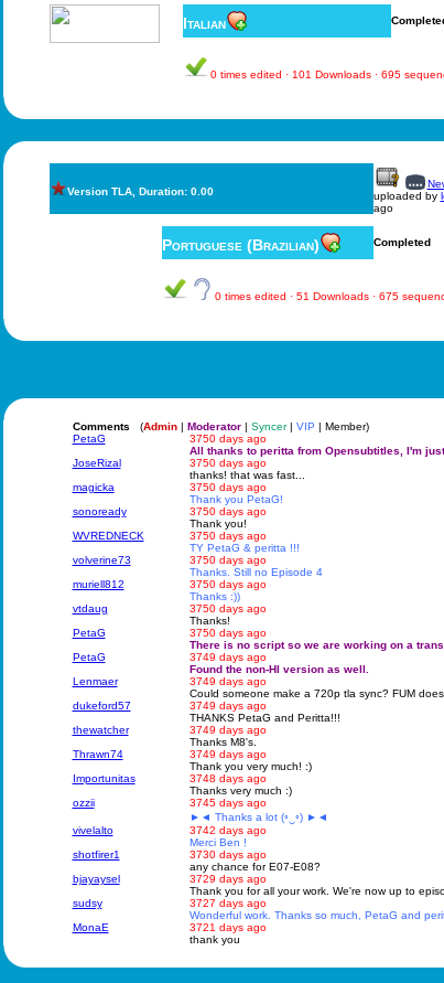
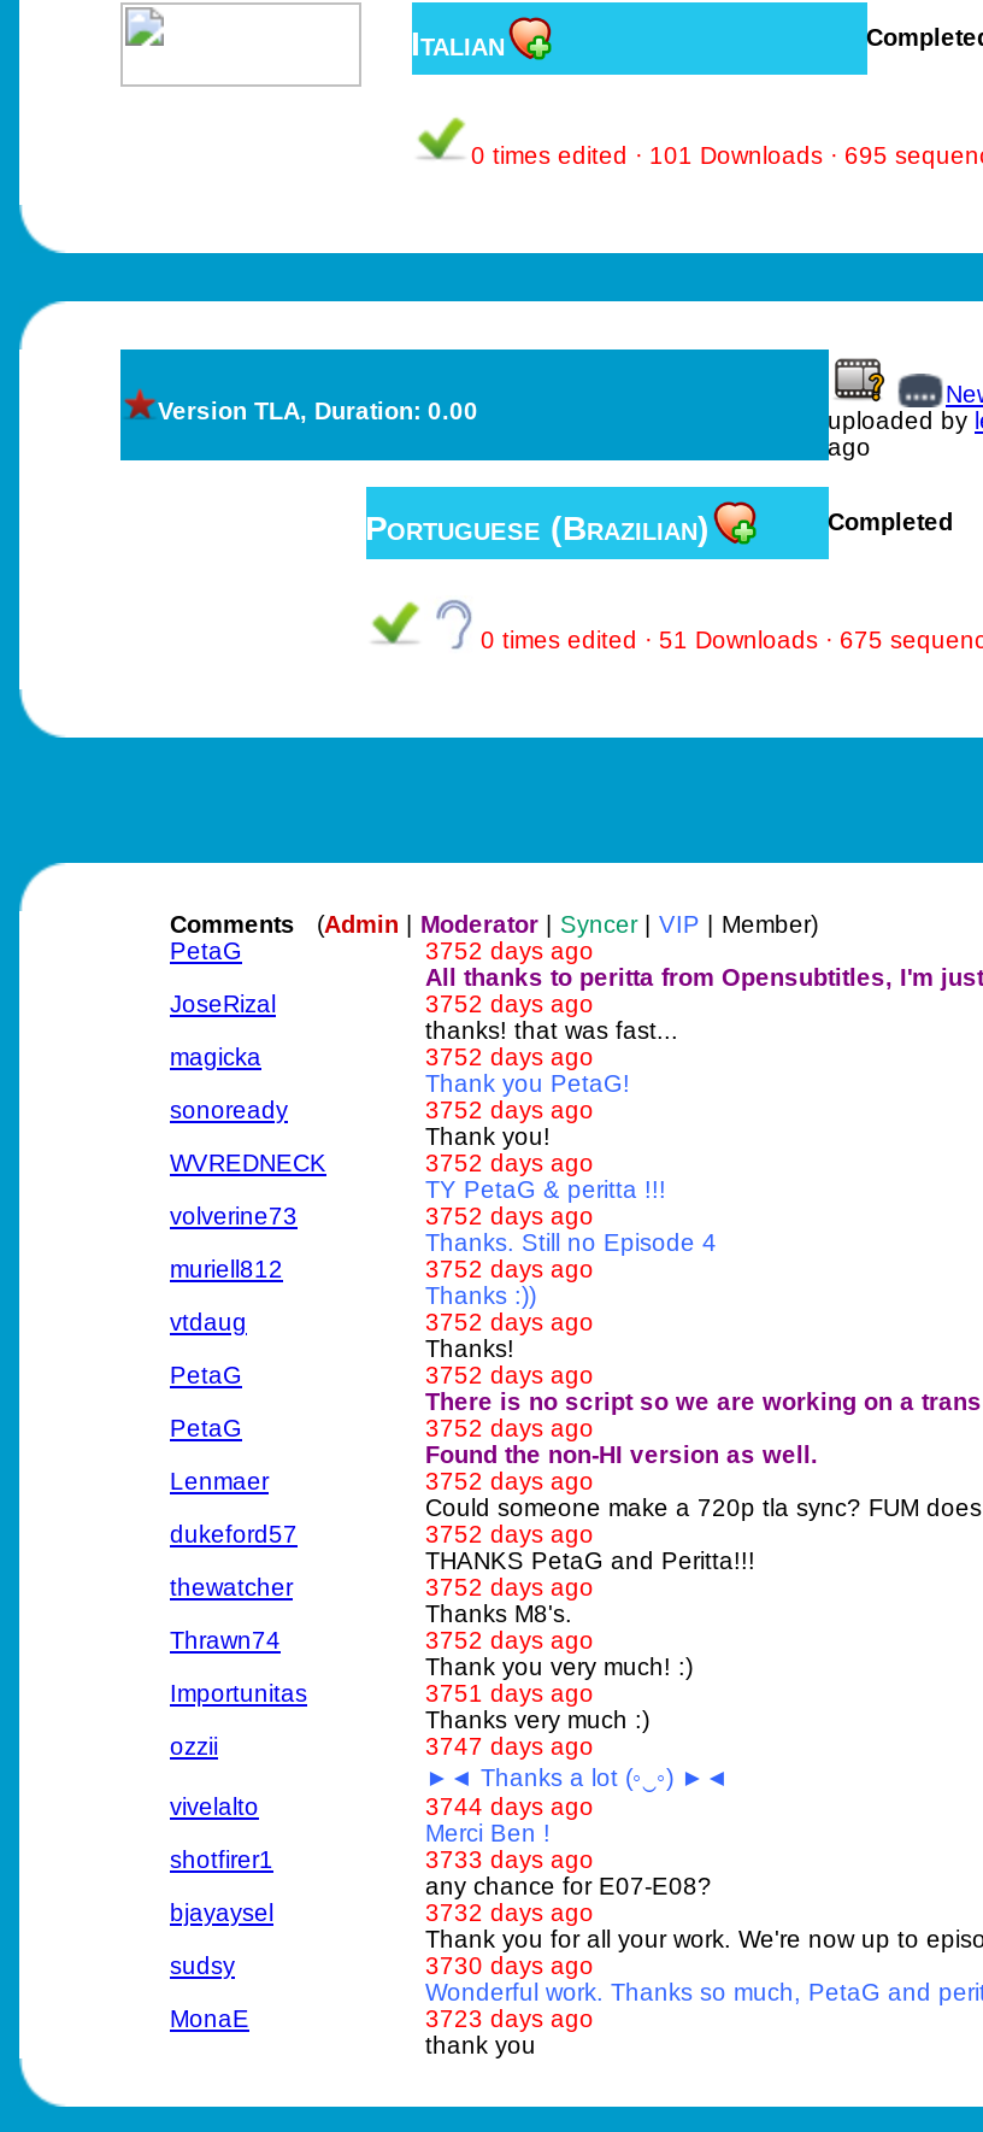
- 3750 days ago
+ 3752 days ago

- 3750 days ago
+ 3752 days ago

- 3750 days ago
+ 3752 days ago

- 3750 days ago
+ 3752 days ago

- 3750 days ago
+ 3752 days ago

- 3750 days ago
+ 3752 days ago

- 3750 days ago
+ 3752 days ago

- 3750 days ago
+ 3752 days ago

- 3750 days ago
+ 3752 days ago

- 3749 days ago
+ 3752 days ago

- 3749 days ago
+ 3752 days ago

- 3749 days ago
+ 3752 days ago

- 3749 days ago
+ 3752 days ago

- 3749 days ago
+ 3752 days ago

- 3748 days ago
+ 3751 days ago

- 3745 days ago
+ 3747 days ago

- 3742 days ago
+ 3744 days ago

- 3730 days ago
+ 3733 days ago

- 3729 days ago
+ 3732 days ago

- 3727 days ago
+ 3730 days ago

- 3721 days ago
+ 3723 days ago
